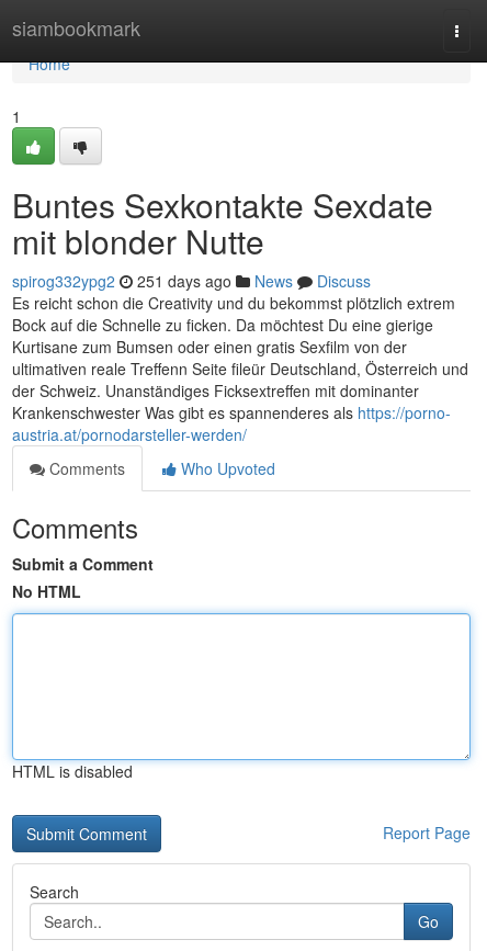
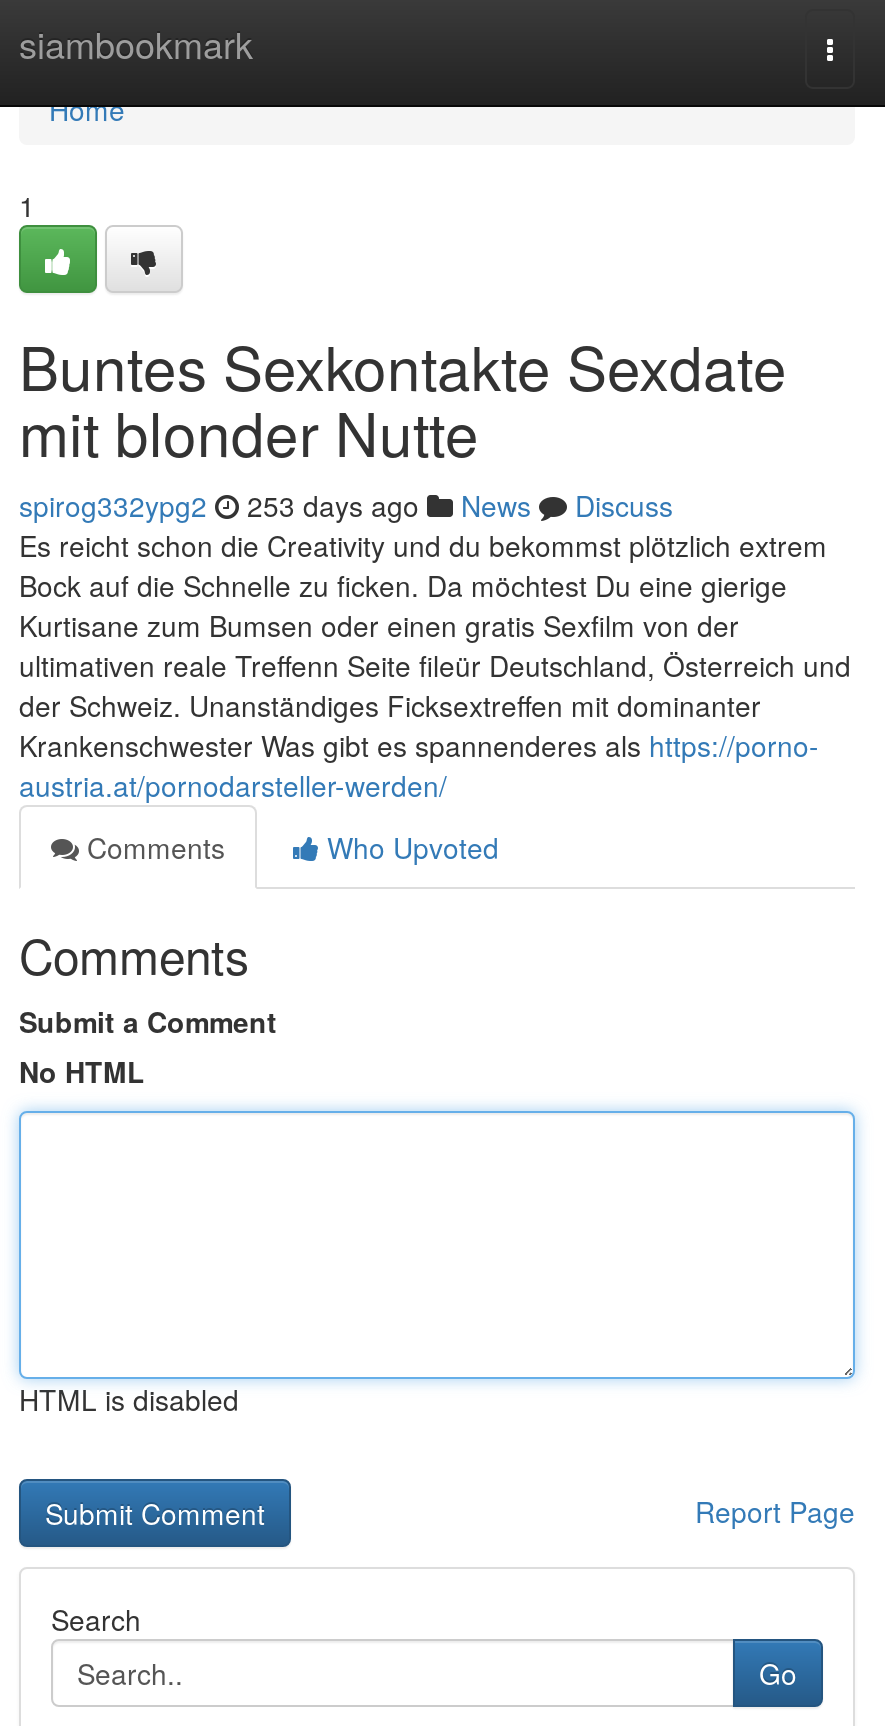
- spirog332ypg2 251 days ago News Discuss
+ spirog332ypg2 253 days ago News Discuss
